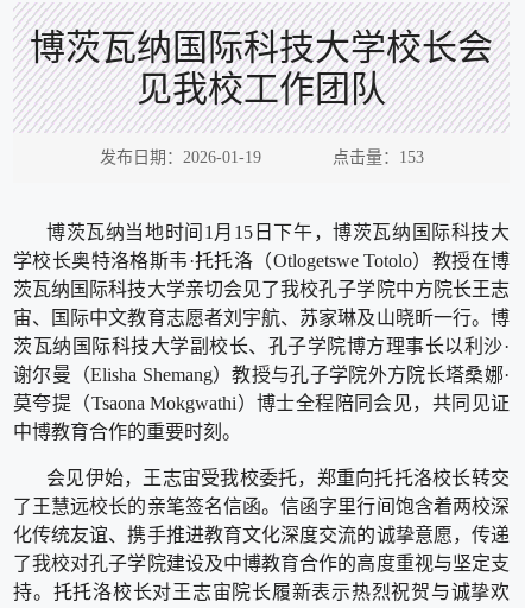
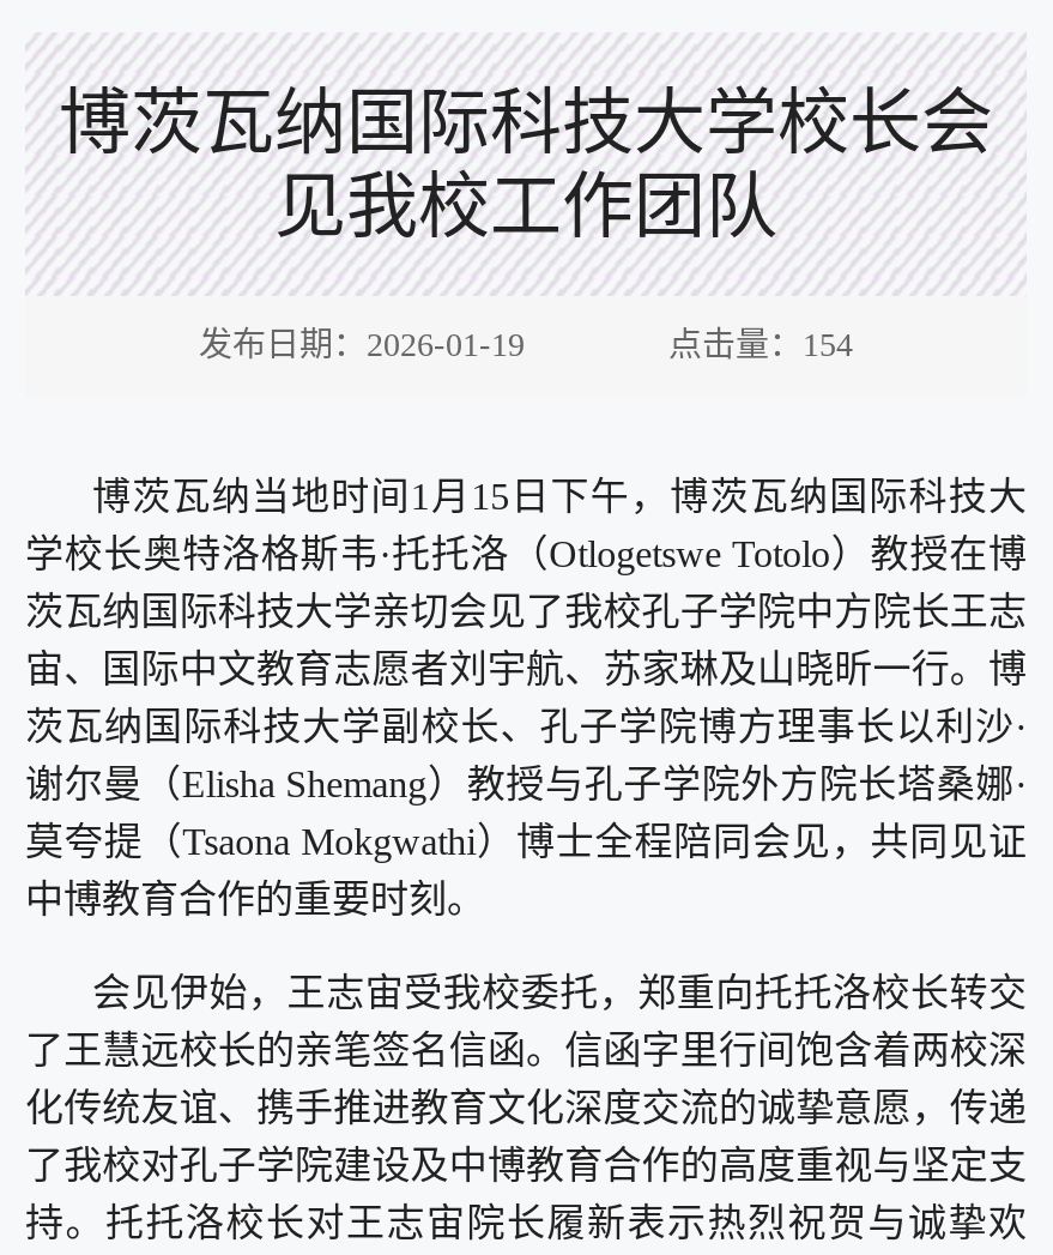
- 发布日期：2026-01-19 点击量：153
+ 发布日期：2026-01-19 点击量：154
